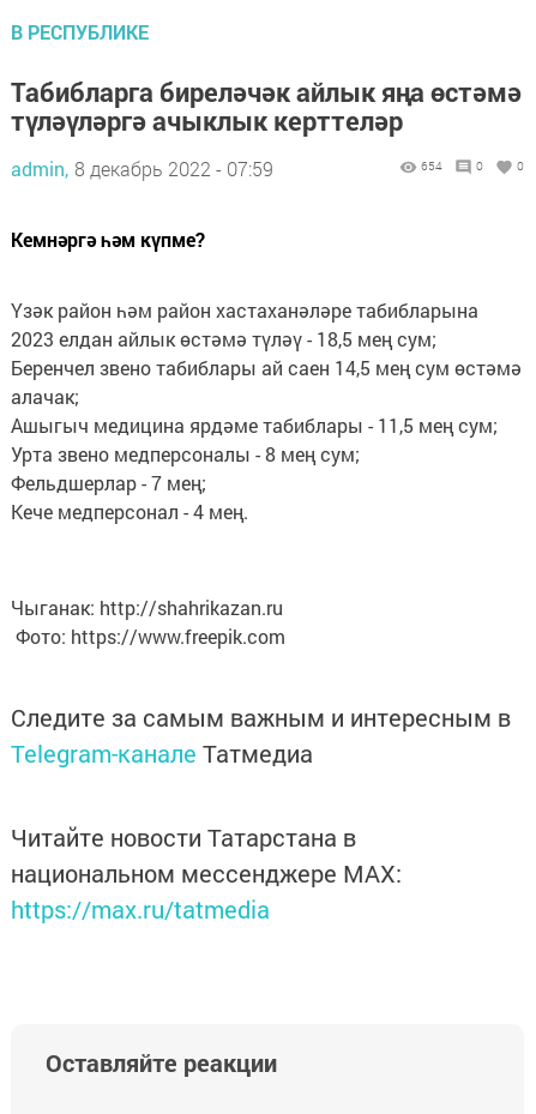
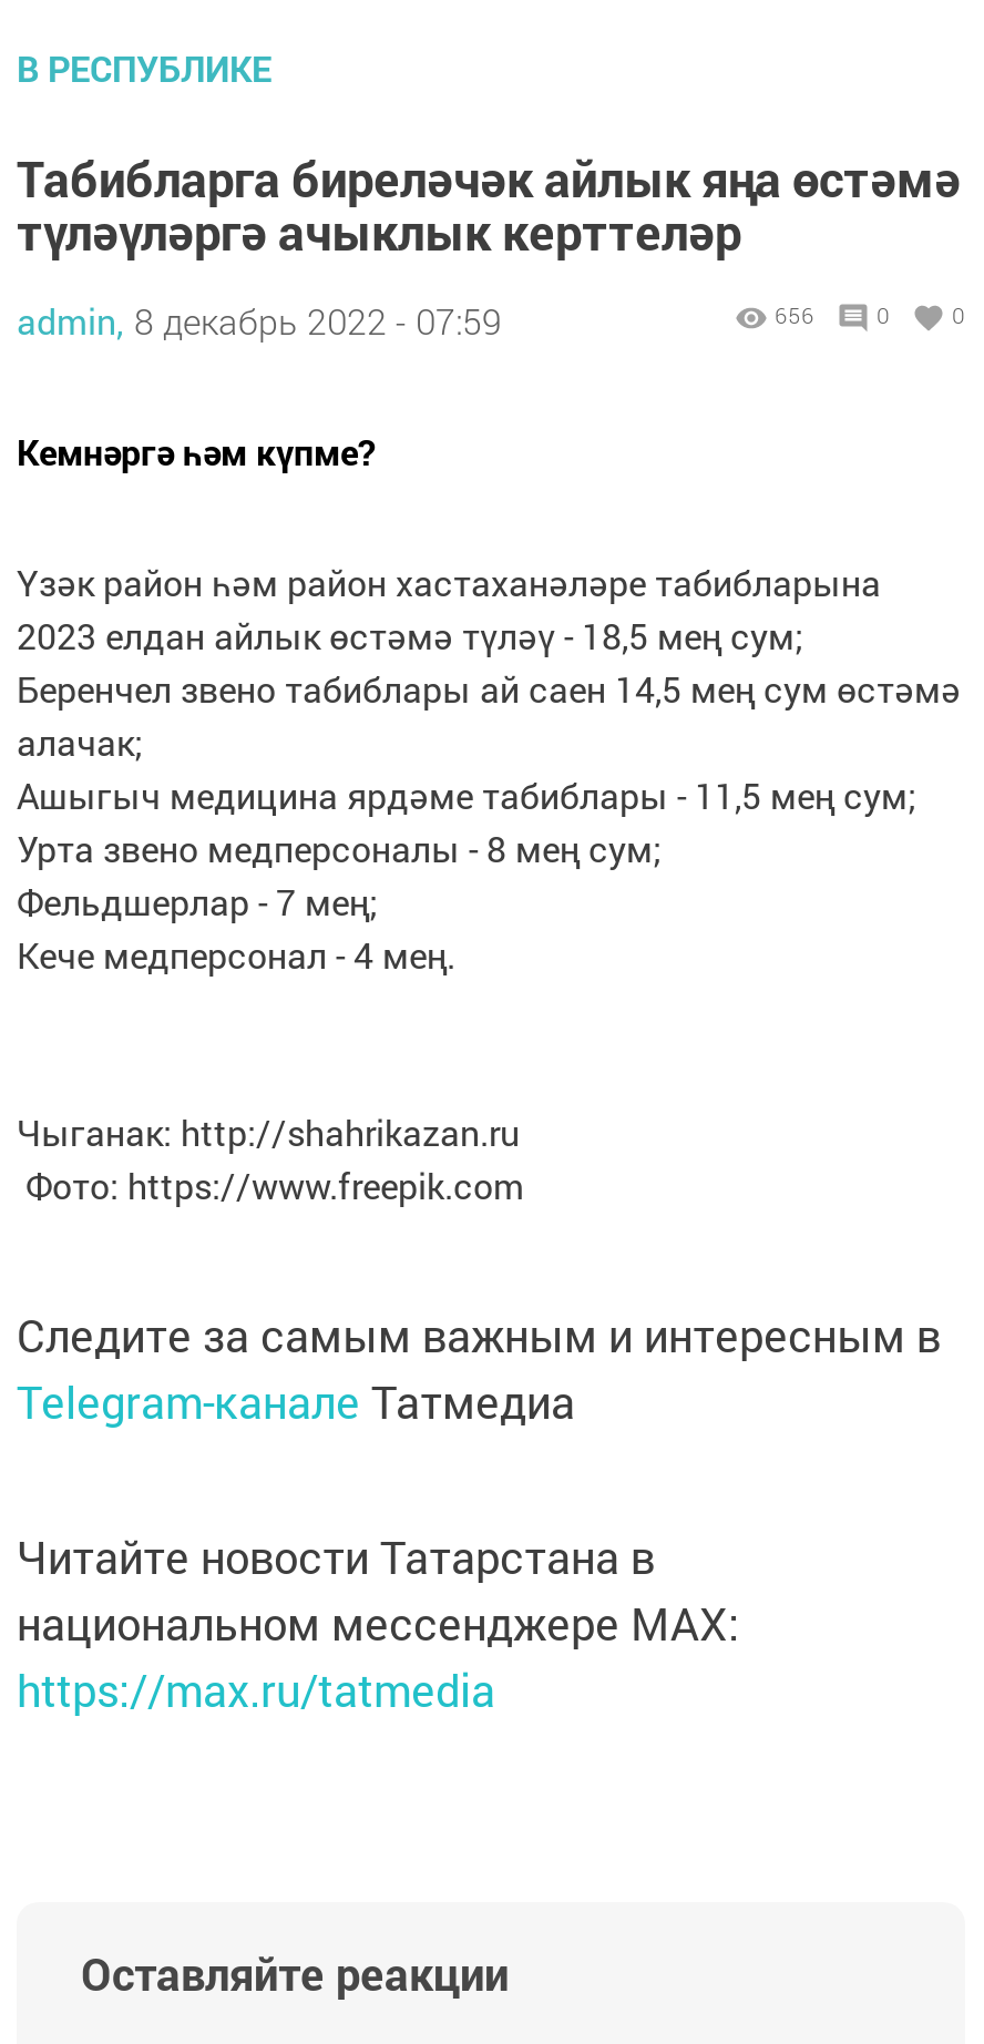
- 654
+ 656
